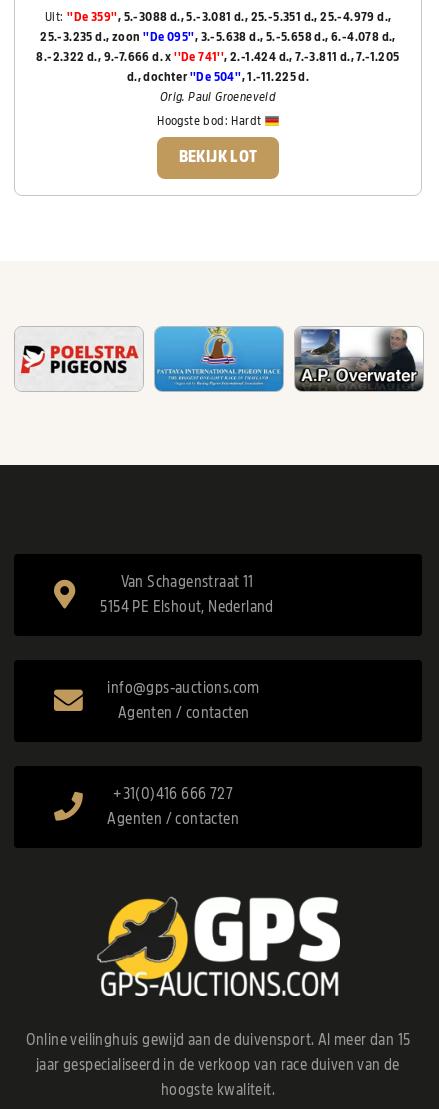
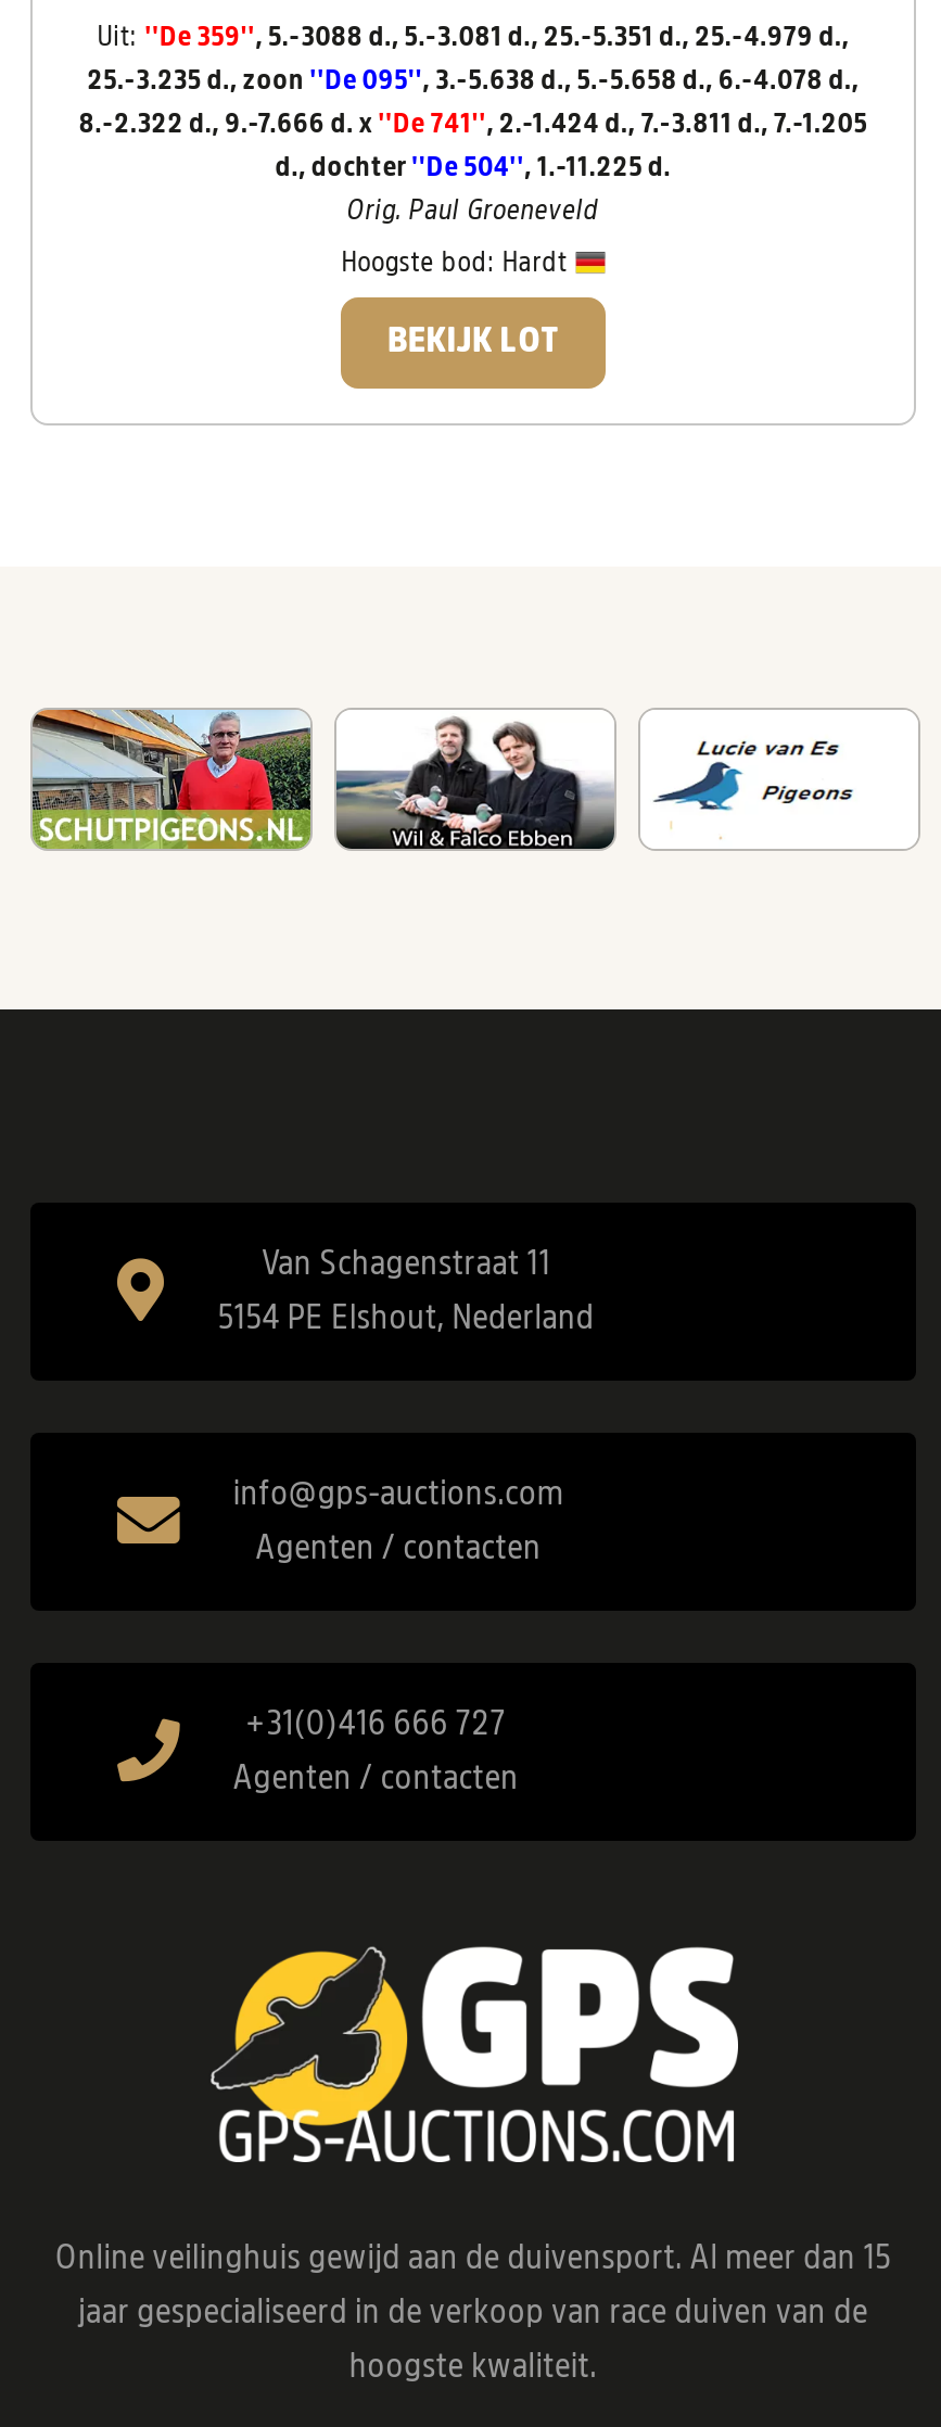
- [image]
+ [image]

- [image]
+ [image]

- [image]
+ [image]
